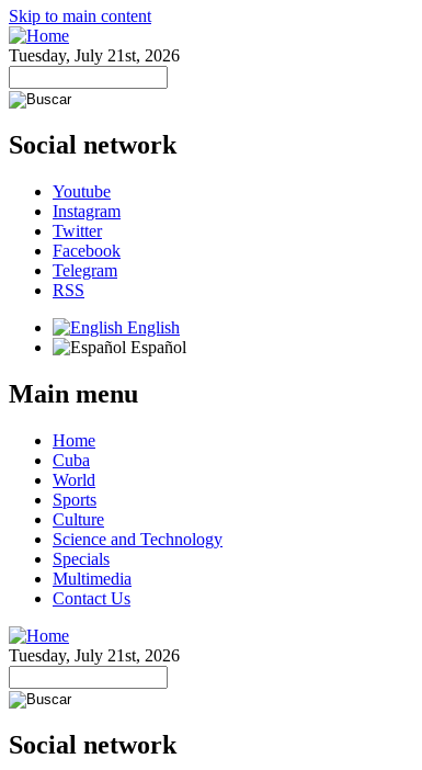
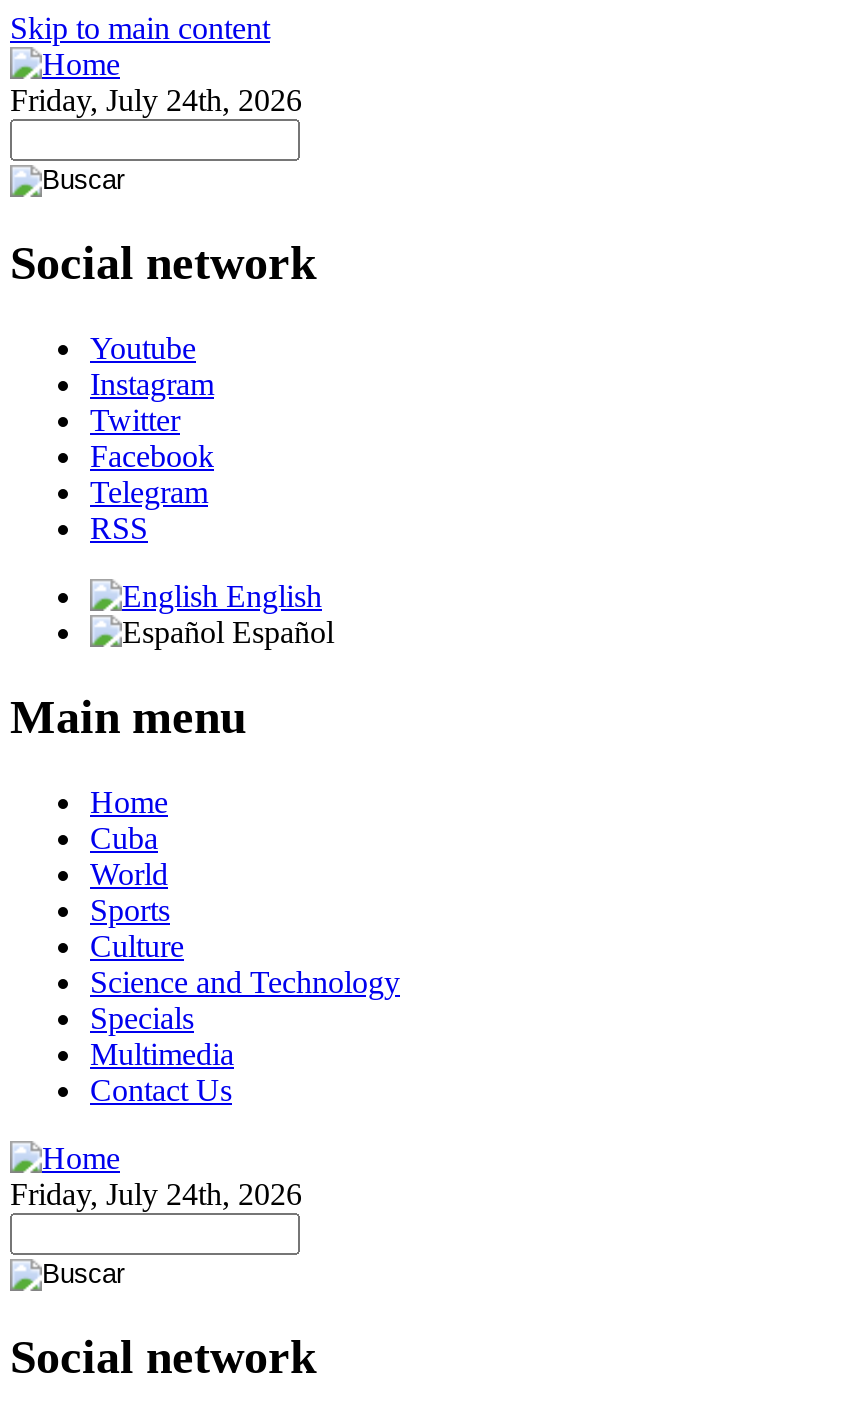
- Tuesday, July 21st, 2026
+ Friday, July 24th, 2026

- Tuesday, July 21st, 2026
+ Friday, July 24th, 2026
